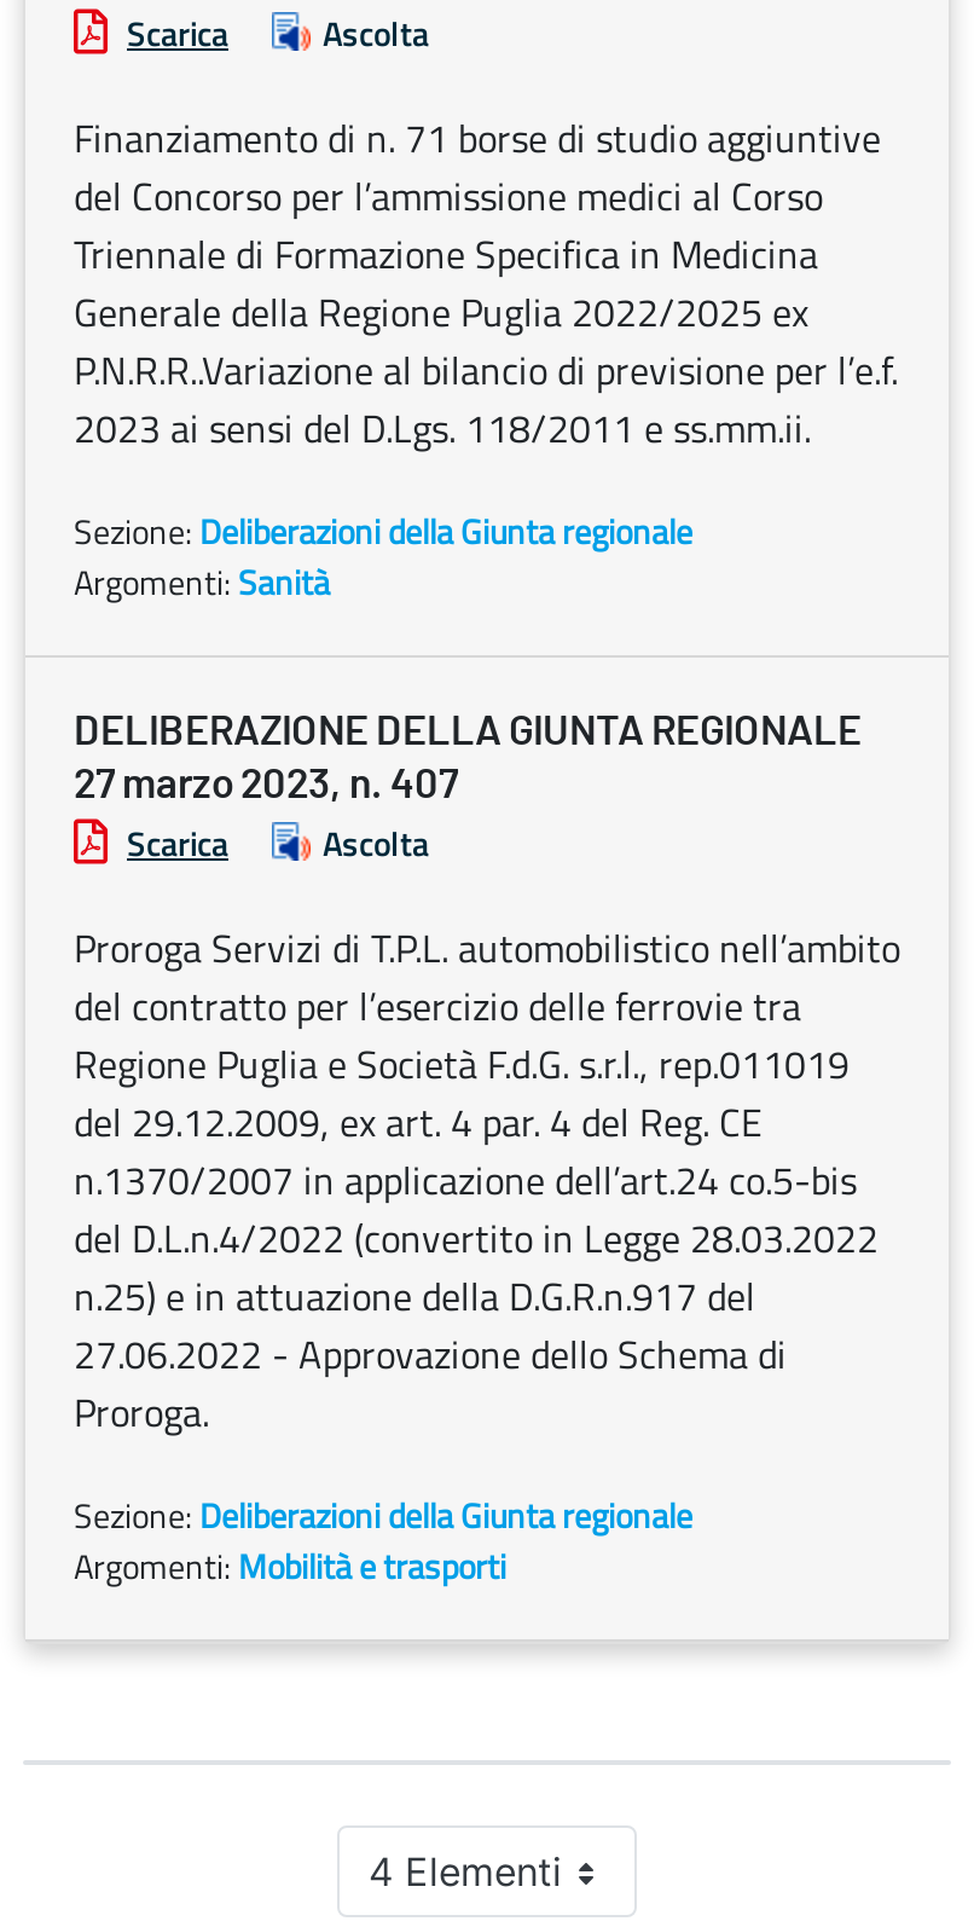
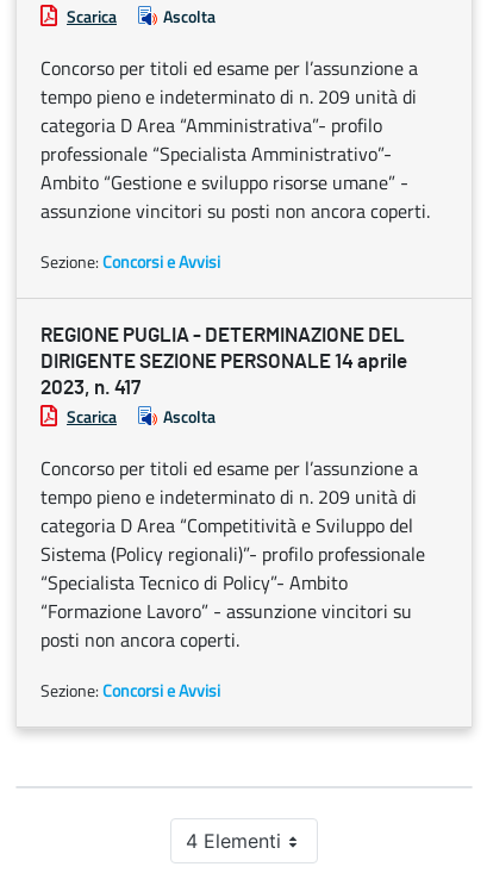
- Finanziamento di n. 71 borse di studio aggiuntive
- del Concorso per l’ammissione medici al Corso
- Triennale di Formazione Specifica in Medicina
- Generale della Regione Puglia 2022/2025 ex
- P.N.R.R..Variazione al bilancio di previsione per l’e.f.
- 2023 ai sensi del D.Lgs. 118/2011 e ss.mm.ii.
+ Concorso per titoli ed esame per l’assunzione a
+ tempo pieno e indeterminato di n. 209 unità di
+ categoria D Area “Amministrativa”- profilo
+ professionale “Specialista Amministrativo”-
+ Ambito “Gestione e sviluppo risorse umane” -
+ assunzione vincitori su posti non ancora coperti.

- Sezione: Deliberazioni della Giunta regionale
- Argomenti: Sanità
+ Sezione: Concorsi e Avvisi

- DELIBERAZIONE DELLA GIUNTA REGIONALE
- 27 marzo 2023, n. 407
+ REGIONE PUGLIA - DETERMINAZIONE DEL
+ DIRIGENTE SEZIONE PERSONALE 14 aprile
+ 2023, n. 417

- Proroga Servizi di T.P.L. automobilistico nell’ambito
- del contratto per l’esercizio delle ferrovie tra
- Regione Puglia e Società F.d.G. s.r.l., rep.011019
- del 29.12.2009, ex art. 4 par. 4 del Reg. CE
- n.1370/2007 in applicazione dell’art.24 co.5-bis
- del D.L.n.4/2022 (convertito in Legge 28.03.2022
- n.25) e in attuazione della D.G.R.n.917 del
- 27.06.2022 - Approvazione dello Schema di
- Proroga.
+ Concorso per titoli ed esame per l’assunzione a
+ tempo pieno e indeterminato di n. 209 unità di
+ categoria D Area “Competitività e Sviluppo del
+ Sistema (Policy regionali)”- profilo professionale
+ “Specialista Tecnico di Policy”- Ambito
+ “Formazione Lavoro” - assunzione vincitori su
+ posti non ancora coperti.

- Sezione: Deliberazioni della Giunta regionale
- Argomenti: Mobilità e trasporti
+ Sezione: Concorsi e Avvisi
